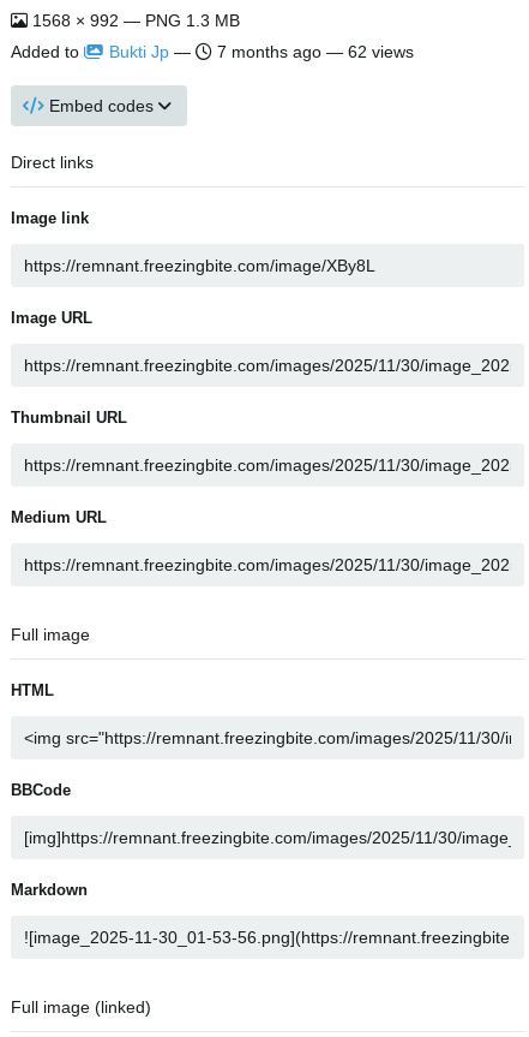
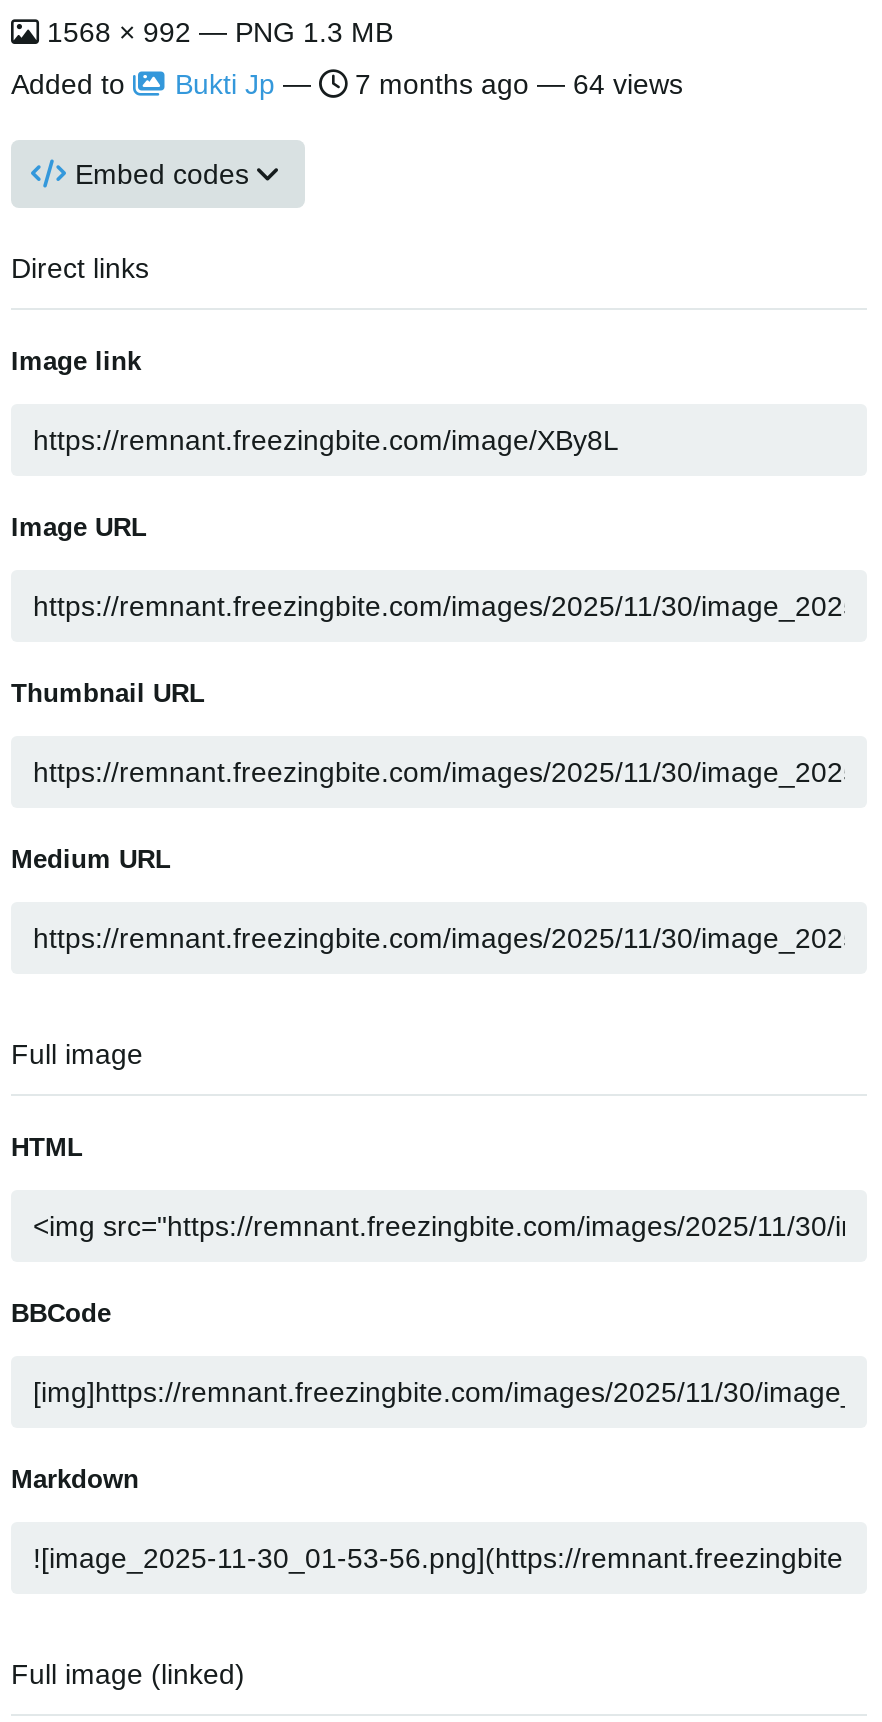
- 7 months ago — 62 views
+ 7 months ago — 64 views
